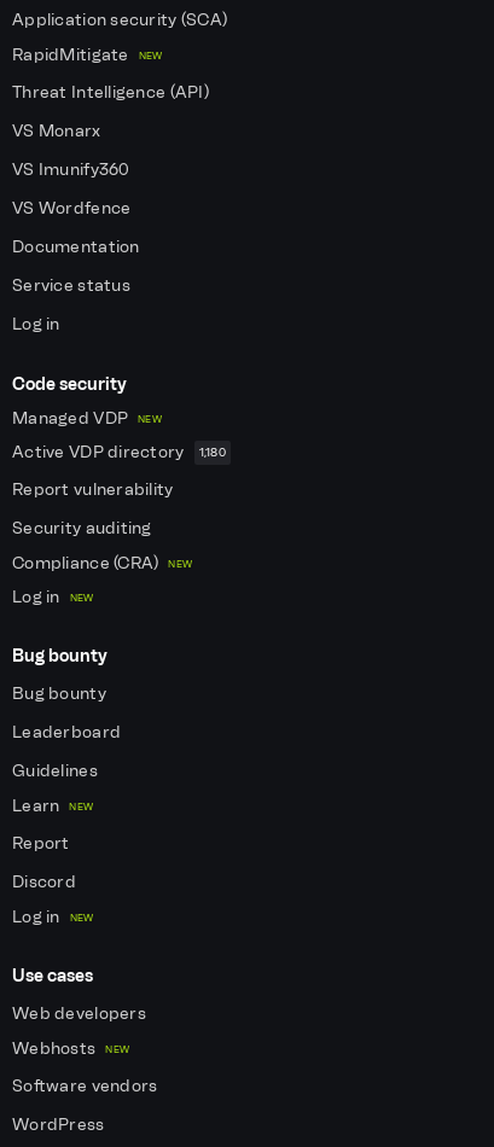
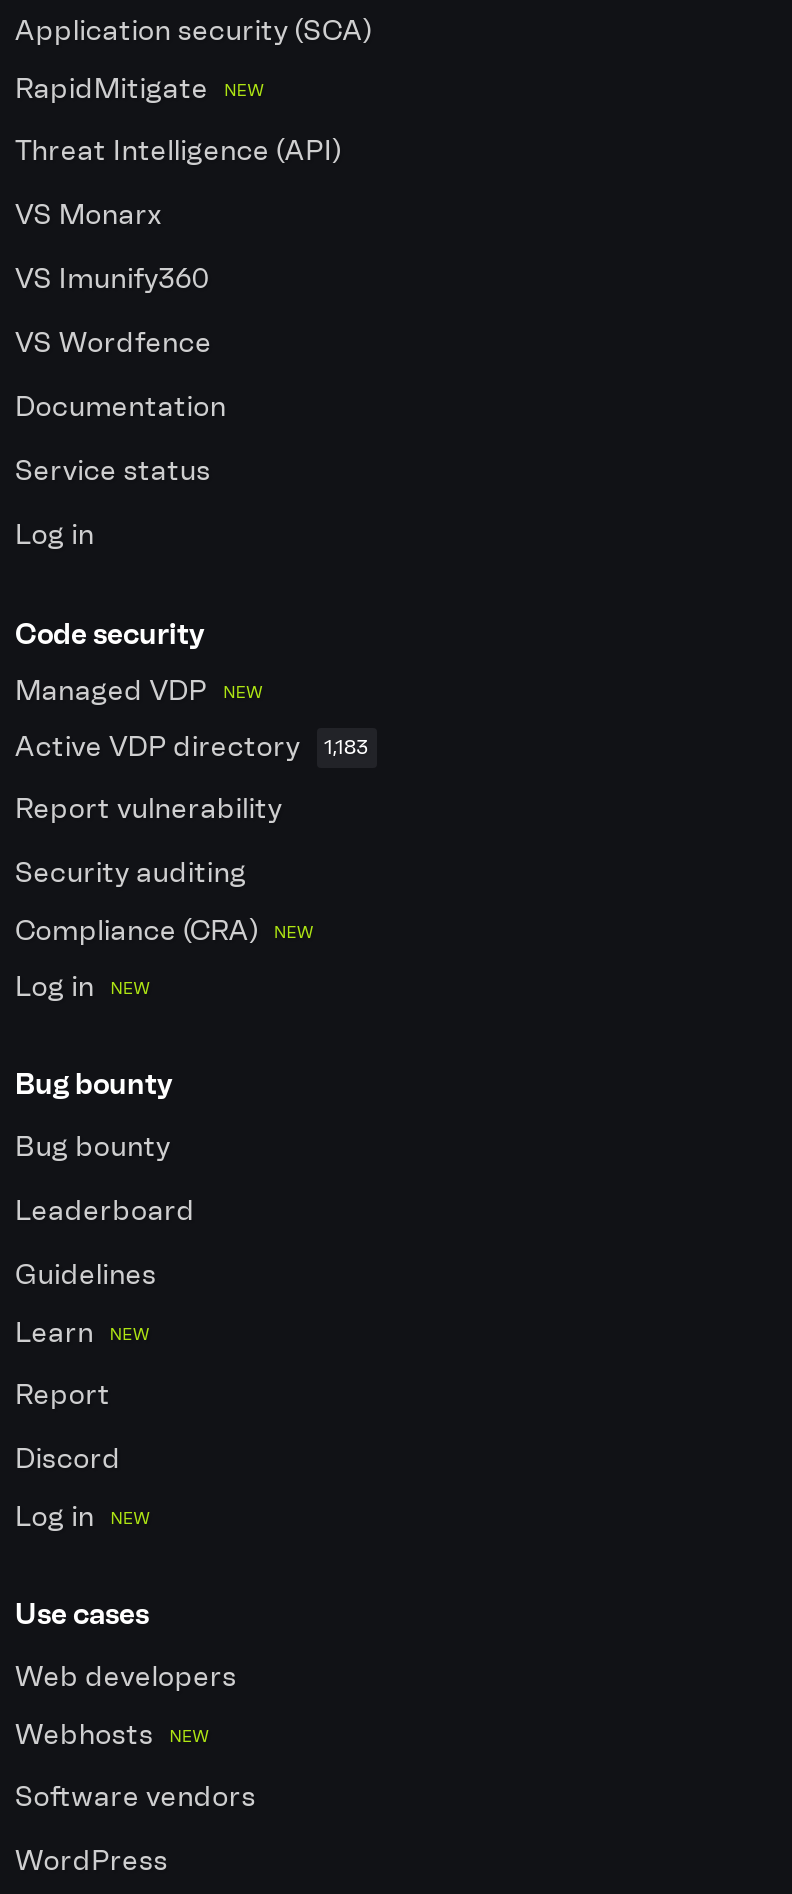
- Active VDP directory 1,180
+ Active VDP directory 1,183
